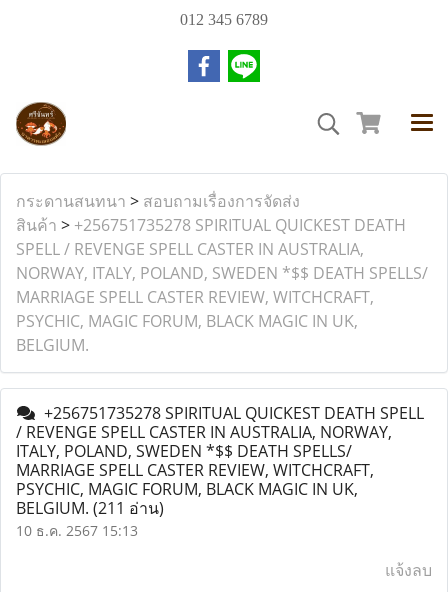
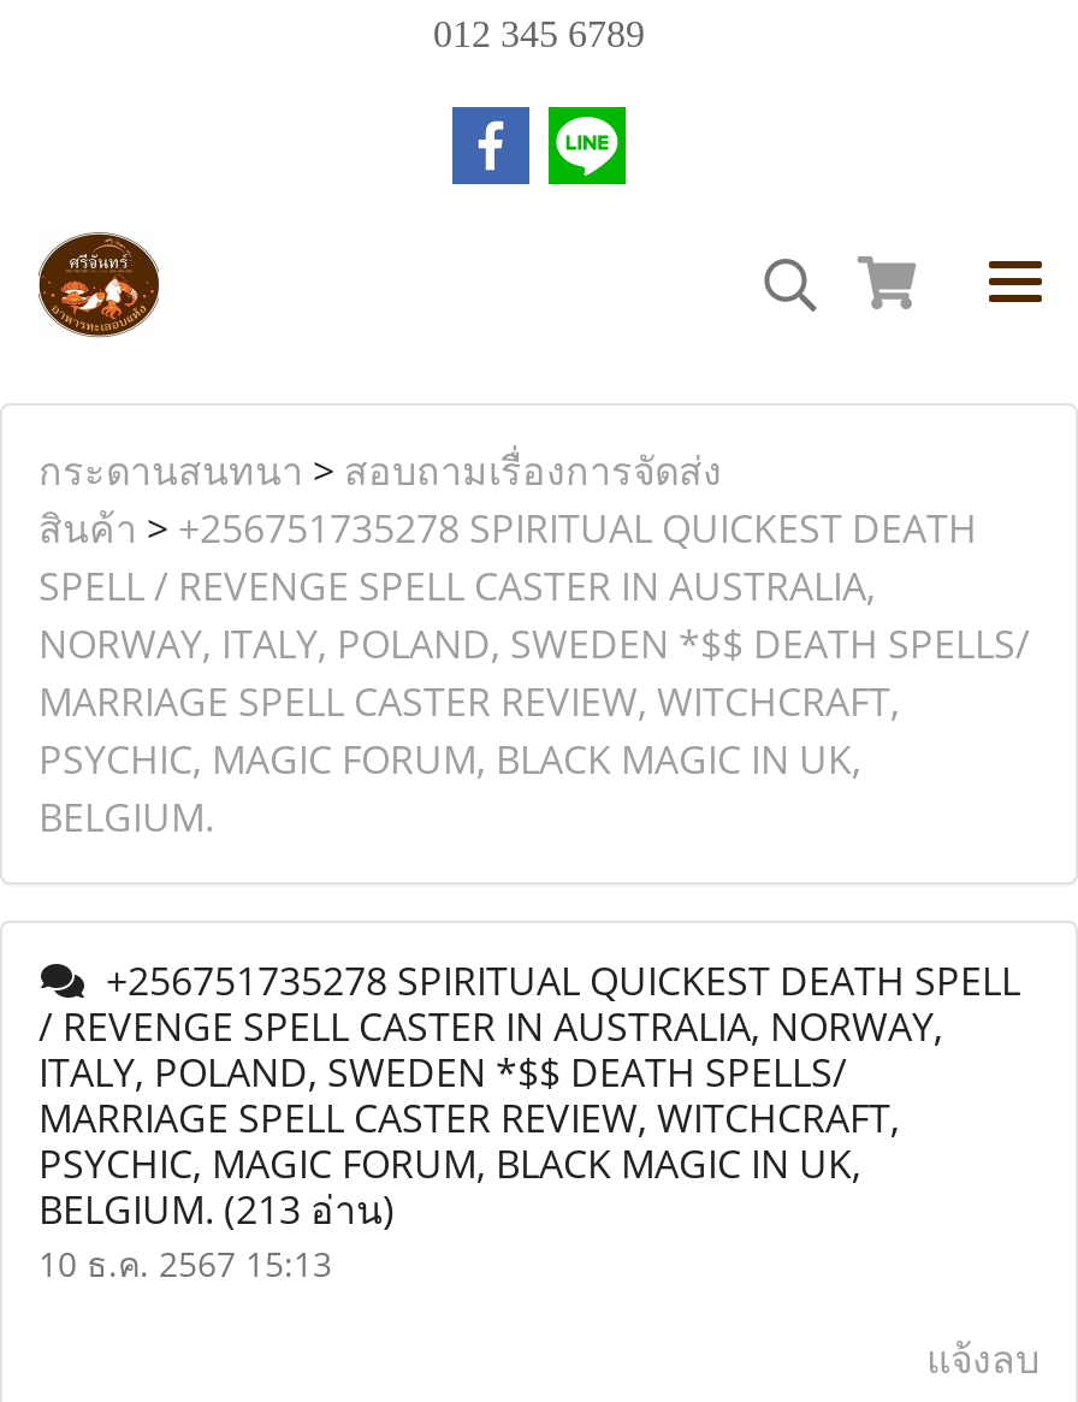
- BELGIUM. (211 อ่าน)
+ BELGIUM. (213 อ่าน)
